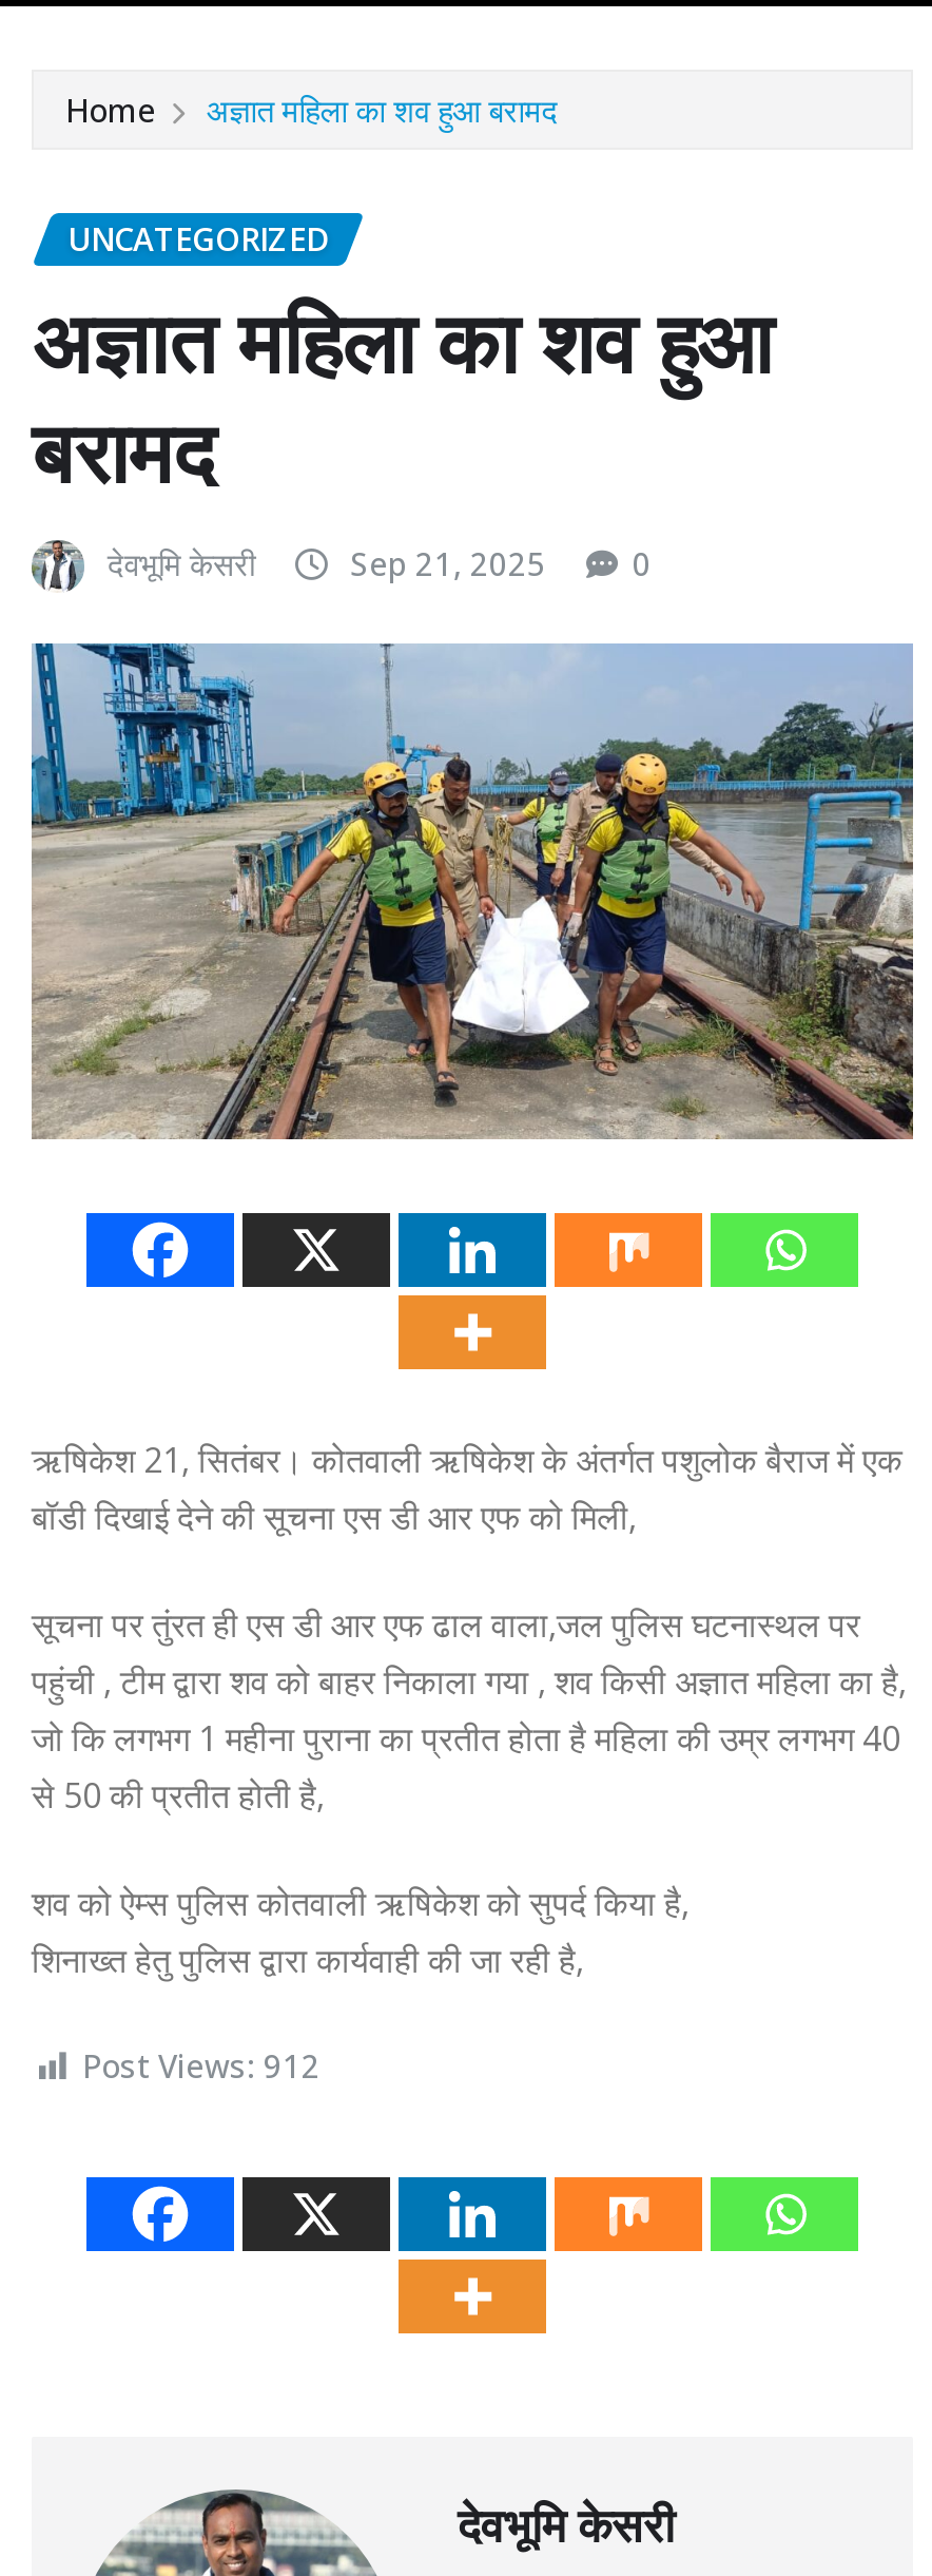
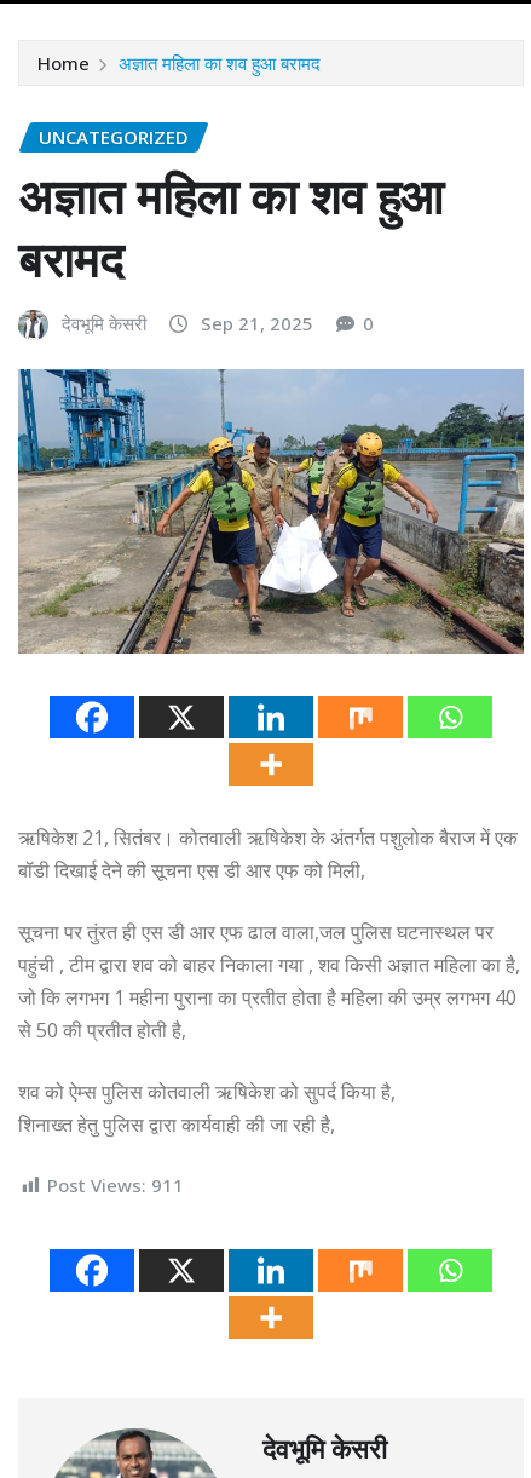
- Post Views: 912
+ Post Views: 911
